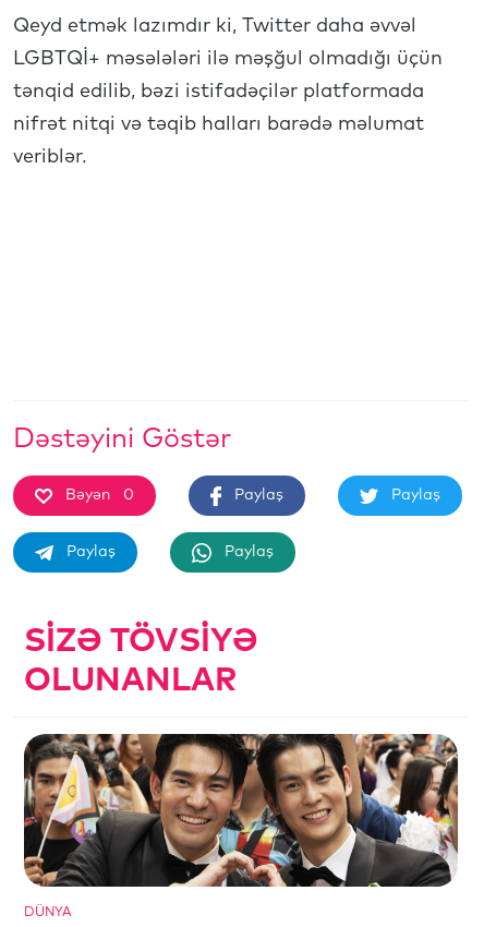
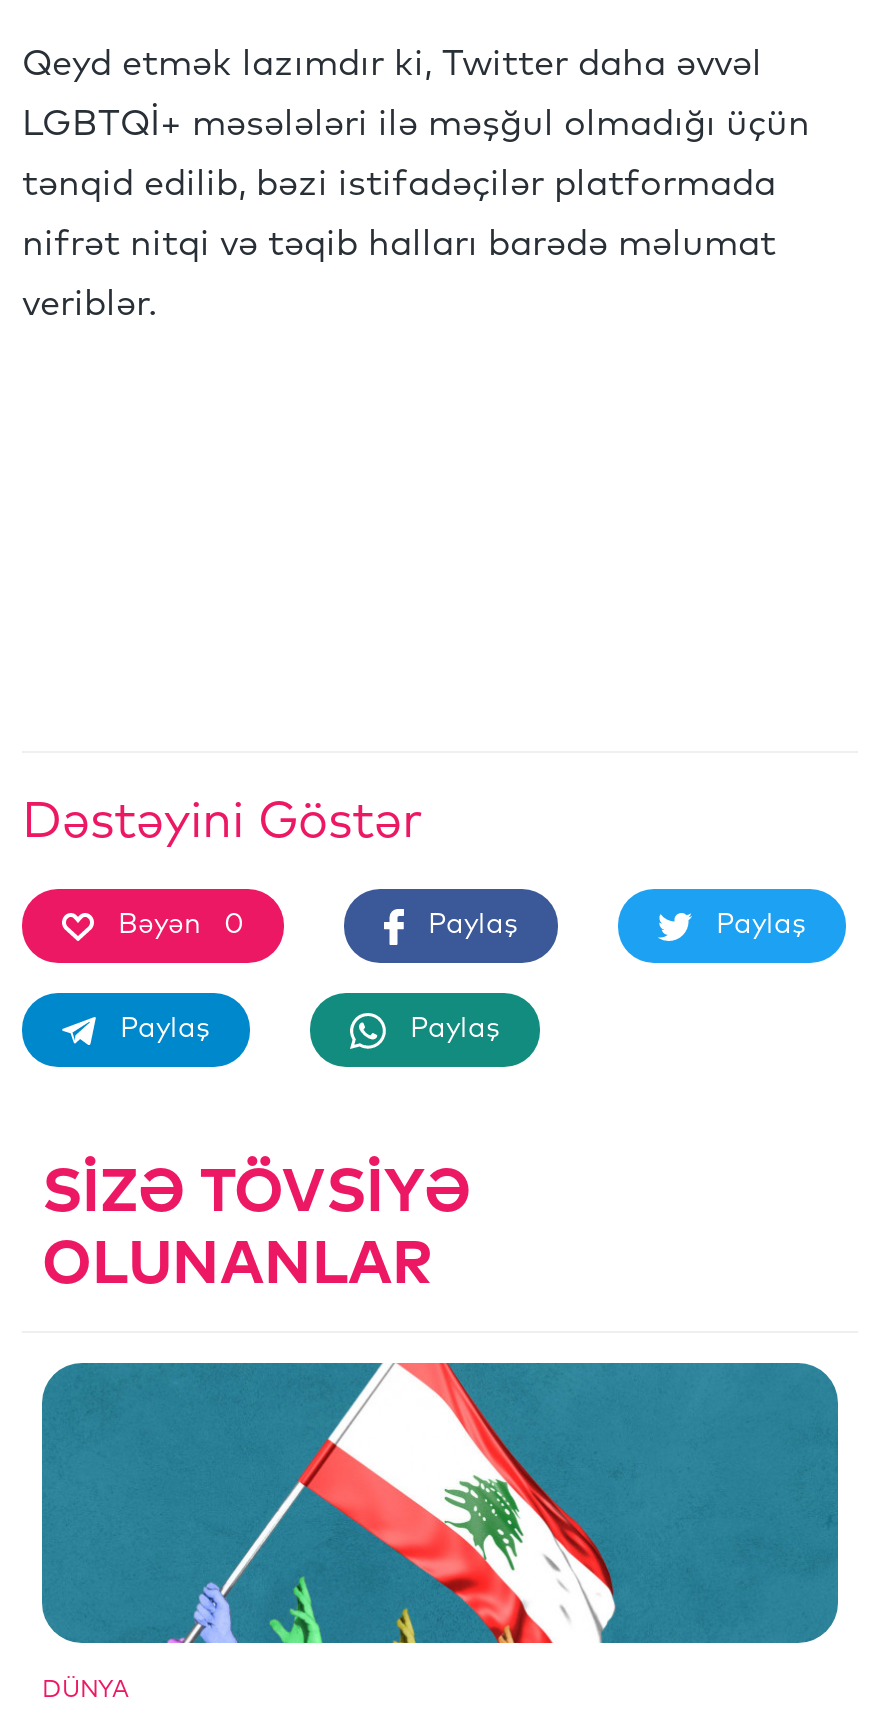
- [image]
+ [image]
